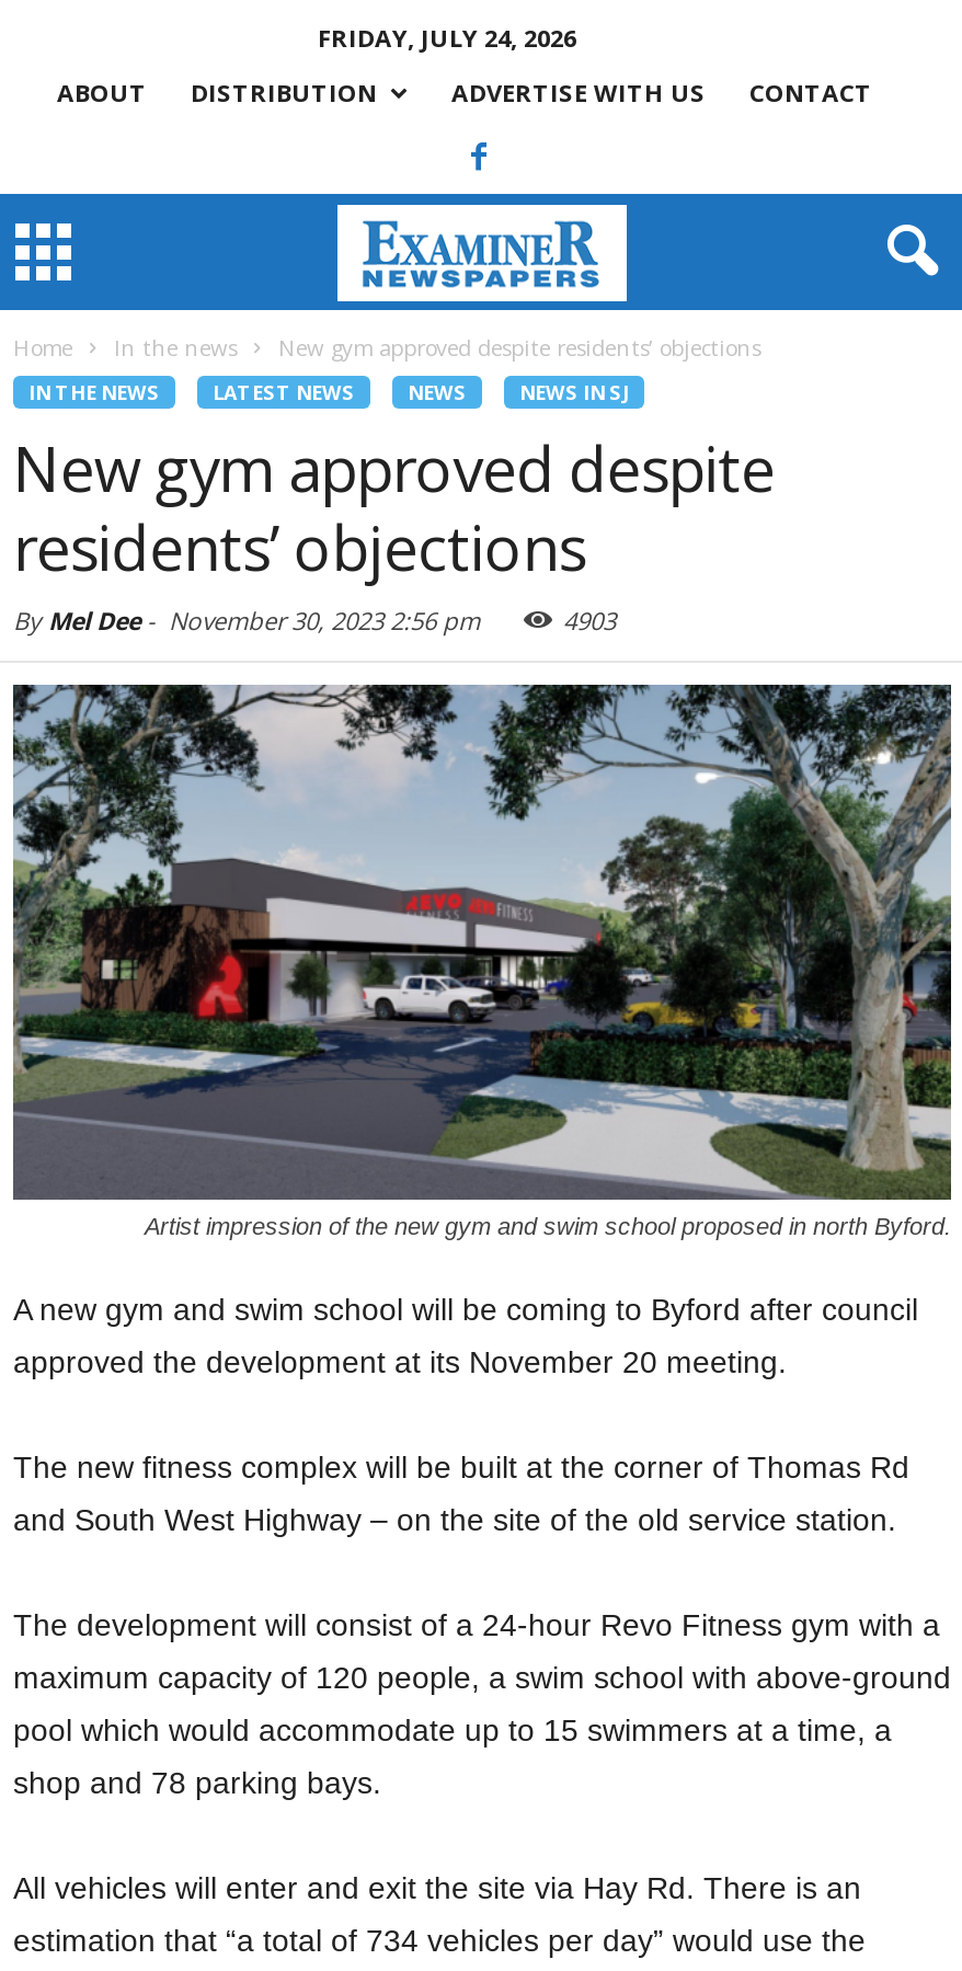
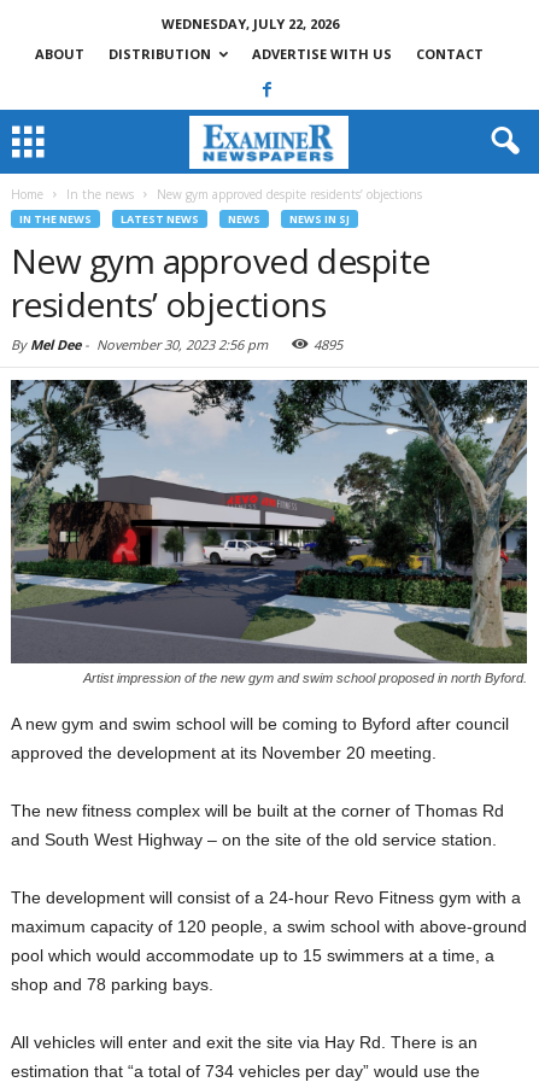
- FRIDAY, JULY 24, 2026
+ WEDNESDAY, JULY 22, 2026

- 4903
+ 4895
